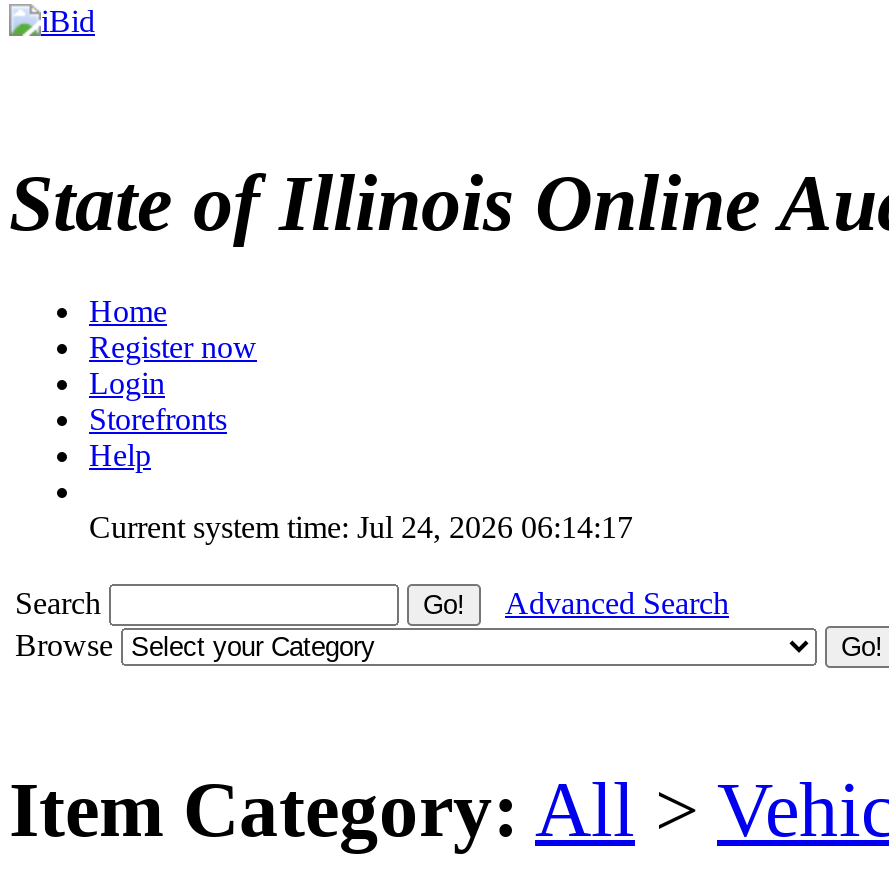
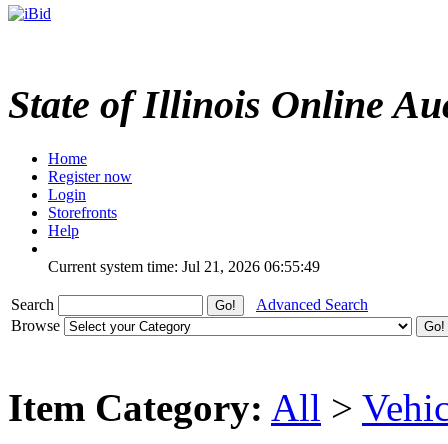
- Current system time: Jul 24, 2026 06:14:17
+ Current system time: Jul 21, 2026 06:55:49
